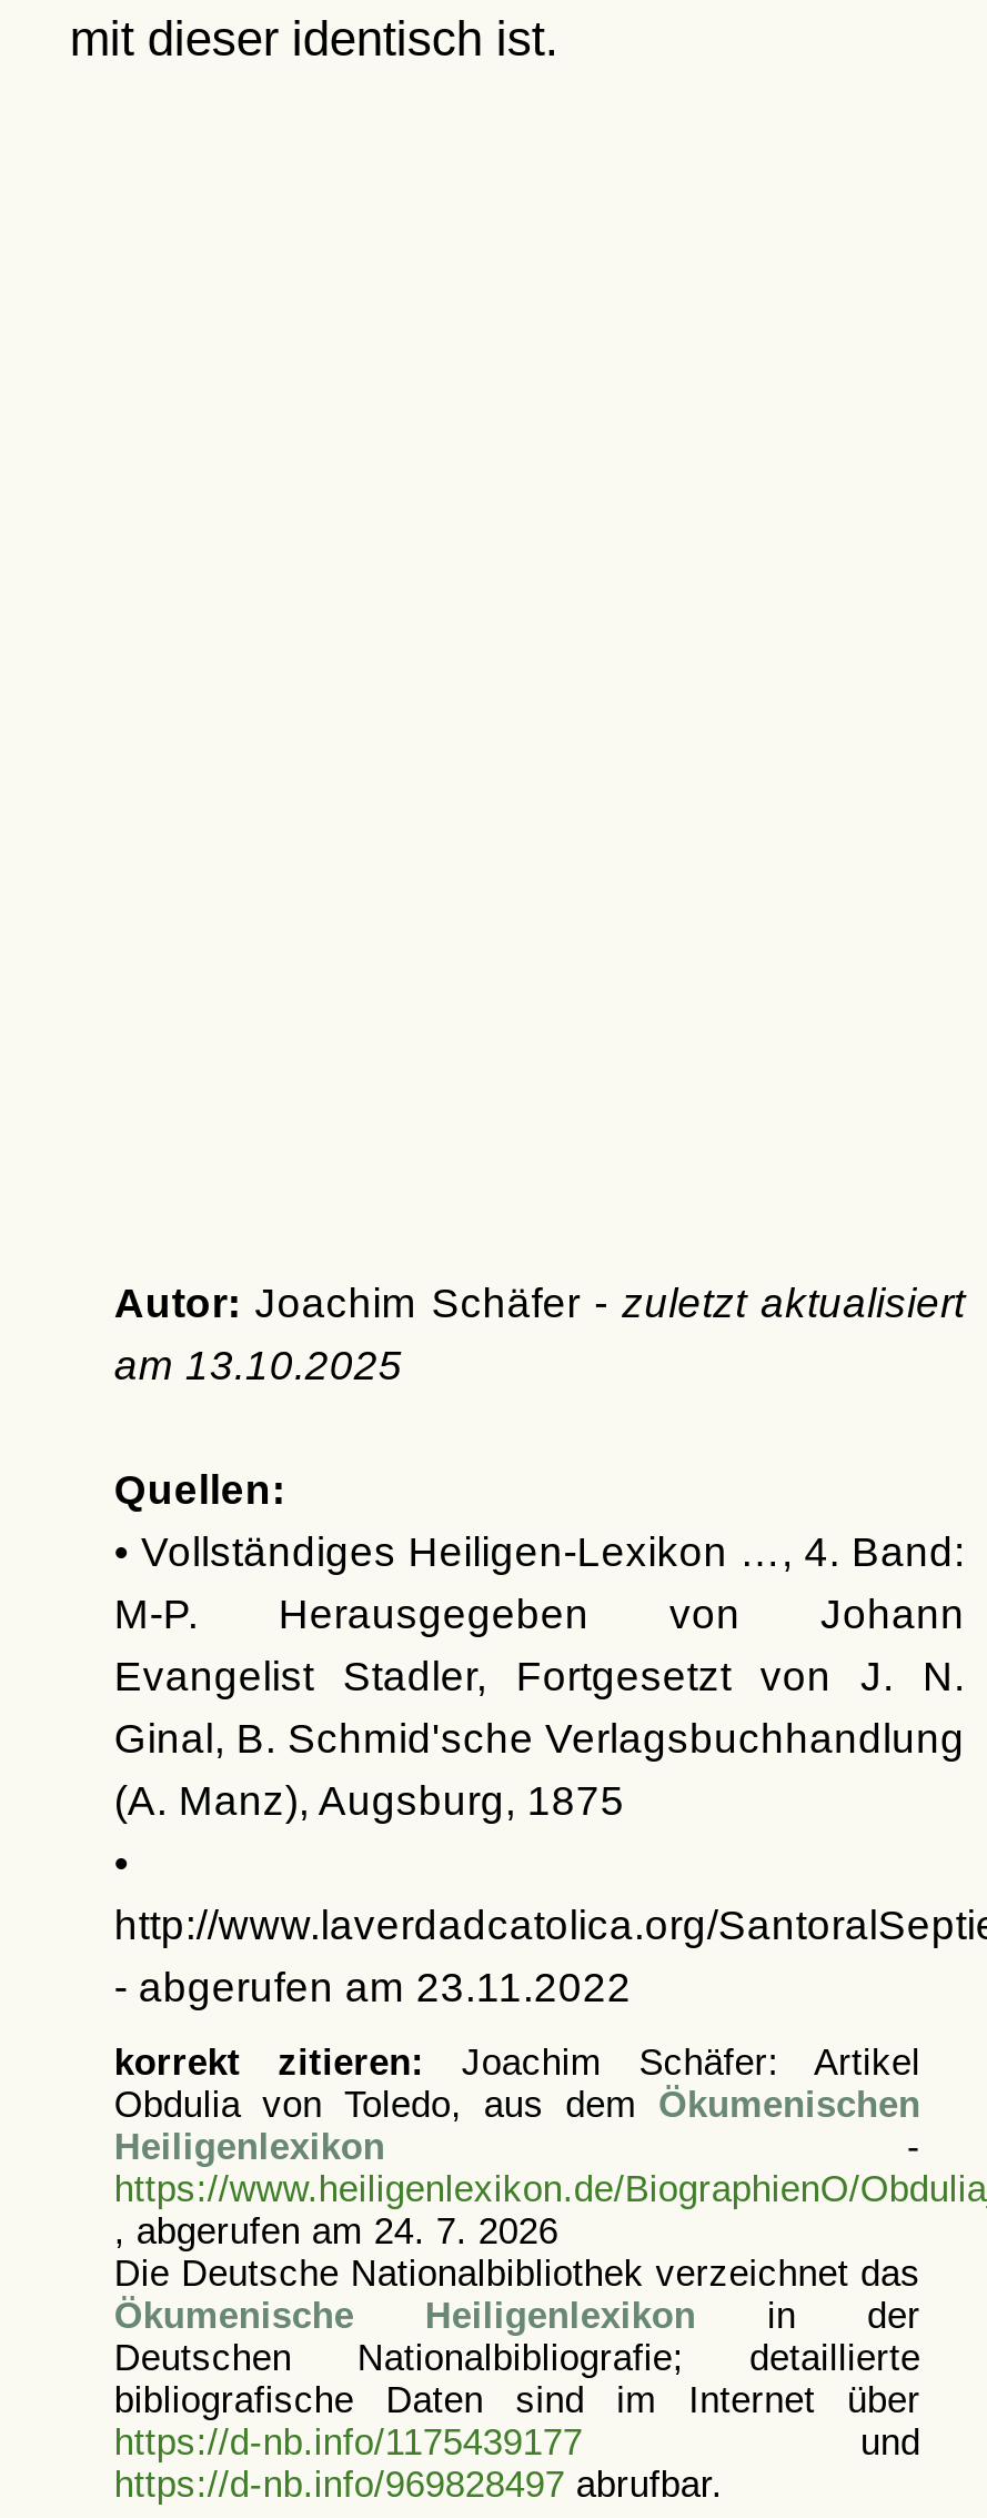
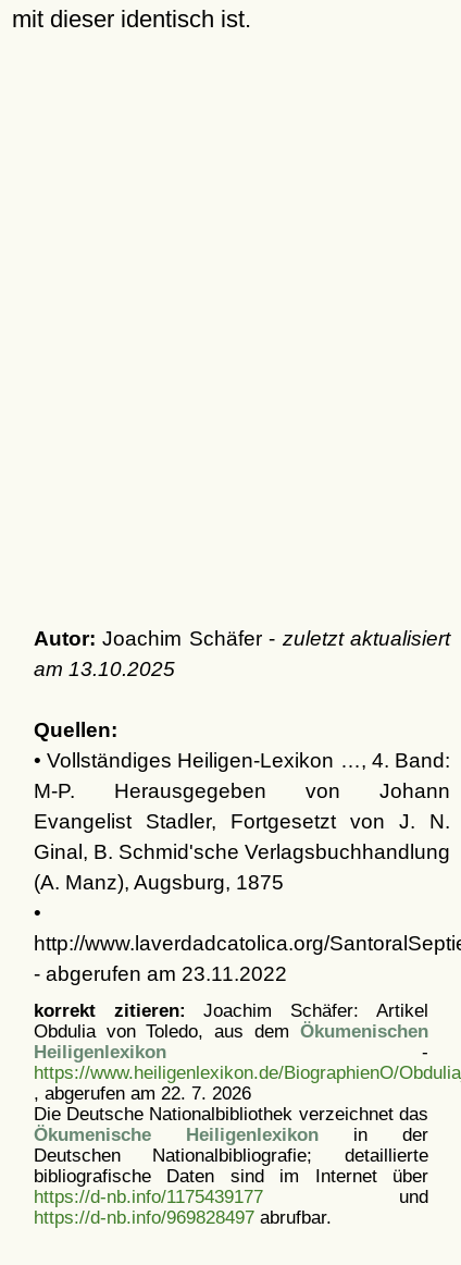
- , abgerufen am 24. 7. 2026
+ , abgerufen am 22. 7. 2026
